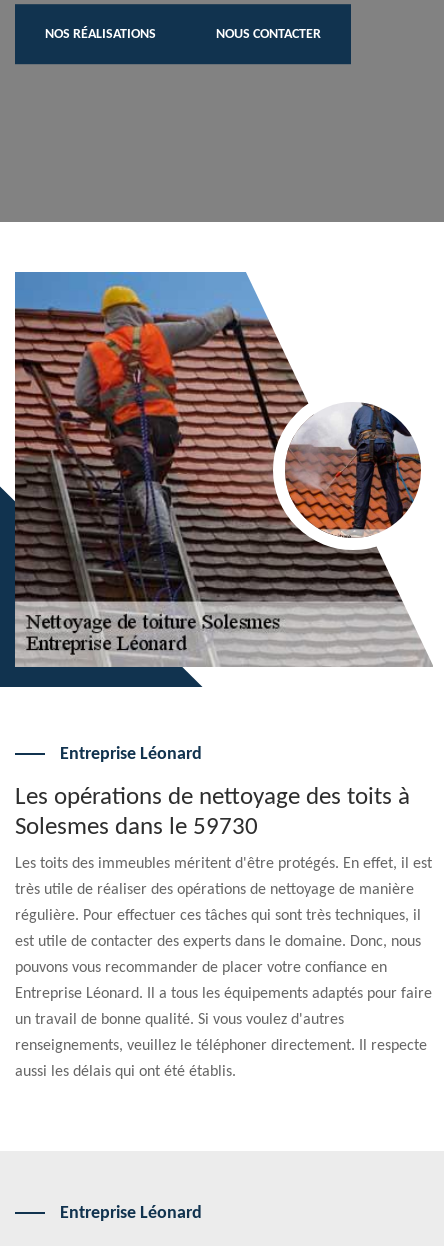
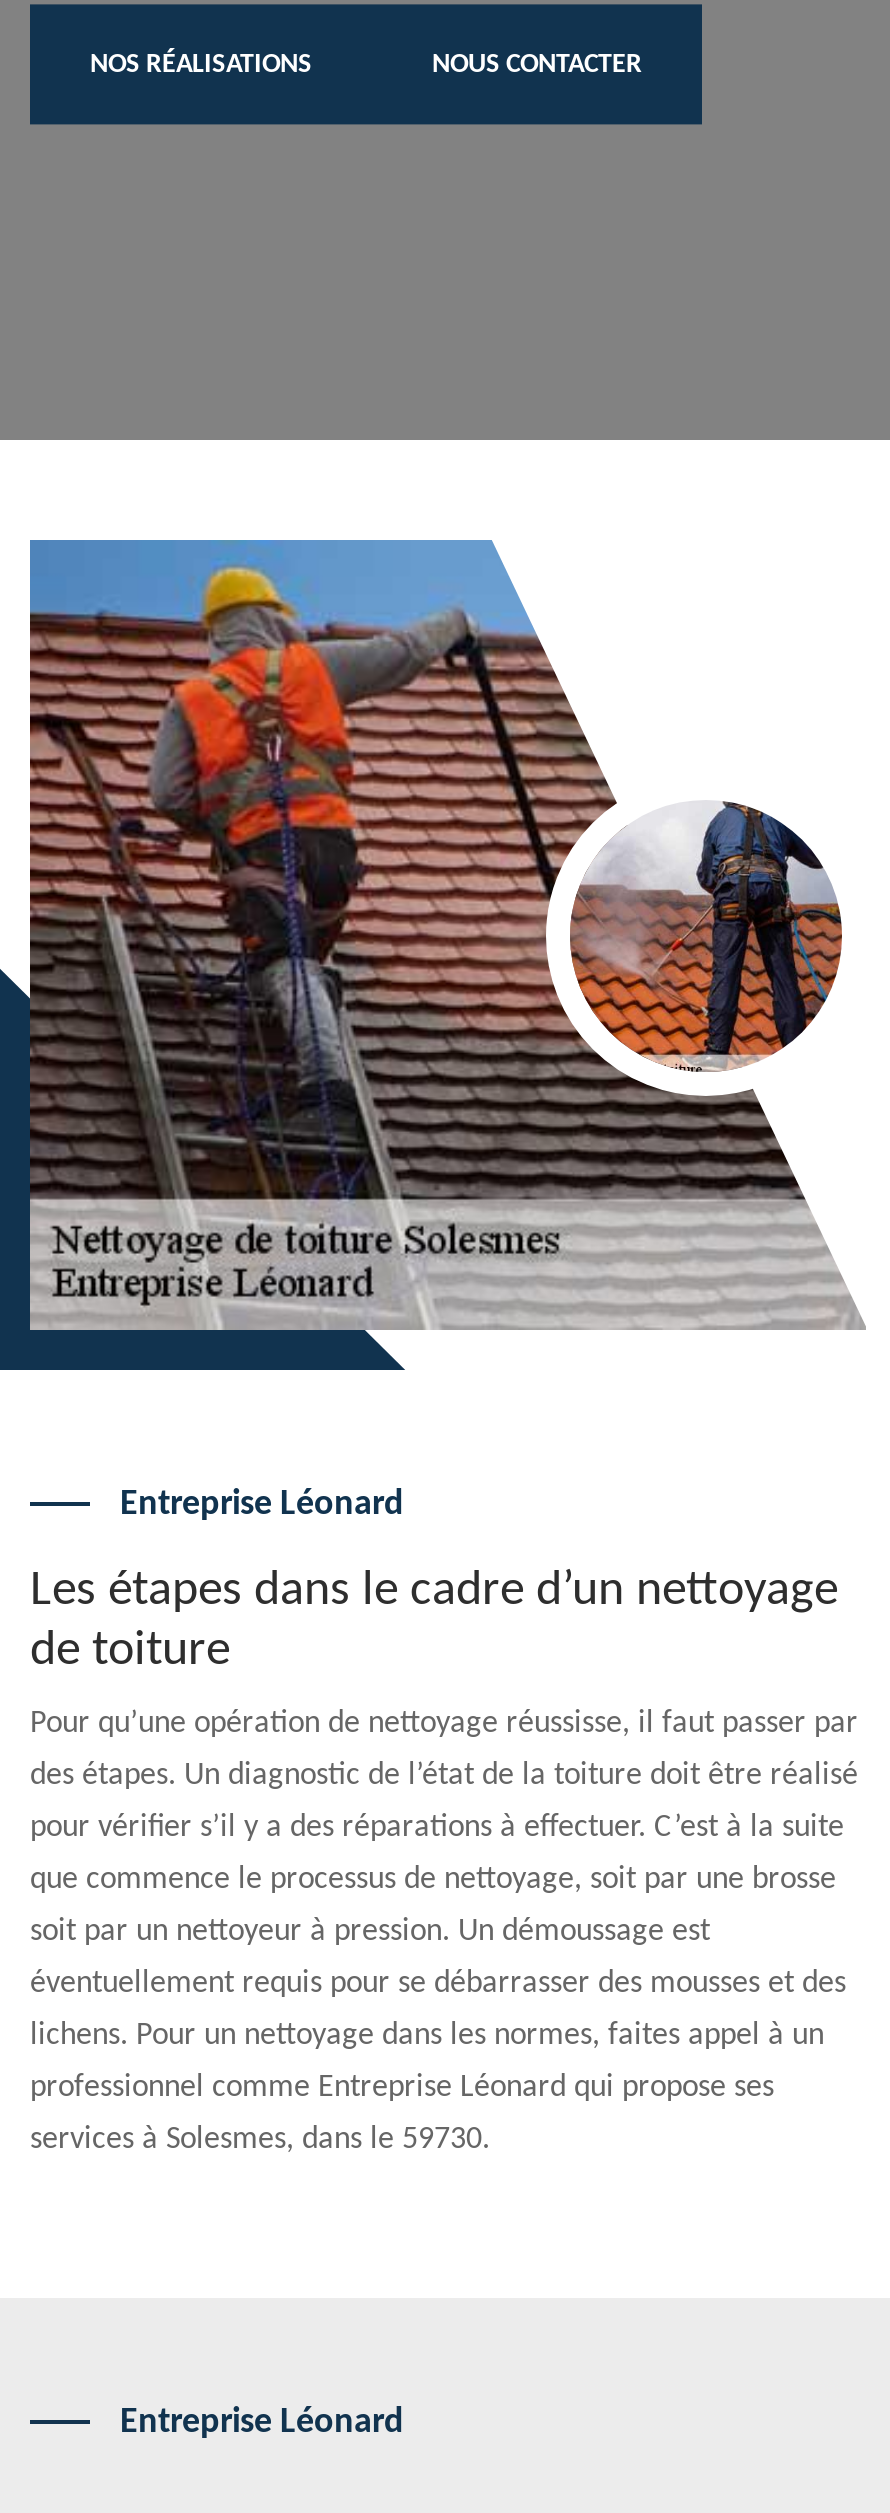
- Les opérations de nettoyage des toits à
- Solesmes dans le 59730
+ Les étapes dans le cadre d’un nettoyage
+ de toiture

- Les toits des immeubles méritent d'être protégés. En effet, il est
+ Pour qu’une opération de nettoyage réussisse, il faut passer par

- très utile de réaliser des opérations de nettoyage de manière
+ des étapes. Un diagnostic de l’état de la toiture doit être réalisé

- régulière. Pour effectuer ces tâches qui sont très techniques, il
+ pour vérifier s’il y a des réparations à effectuer. C’est à la suite

- est utile de contacter des experts dans le domaine. Donc, nous
+ que commence le processus de nettoyage, soit par une brosse

- pouvons vous recommander de placer votre confiance en
+ soit par un nettoyeur à pression. Un démoussage est

- Entreprise Léonard. Il a tous les équipements adaptés pour faire
+ éventuellement requis pour se débarrasser des mousses et des

- un travail de bonne qualité. Si vous voulez d'autres
+ lichens. Pour un nettoyage dans les normes, faites appel à un

- renseignements, veuillez le téléphoner directement. Il respecte
+ professionnel comme Entreprise Léonard qui propose ses

- aussi les délais qui ont été établis.
+ services à Solesmes, dans le 59730.
